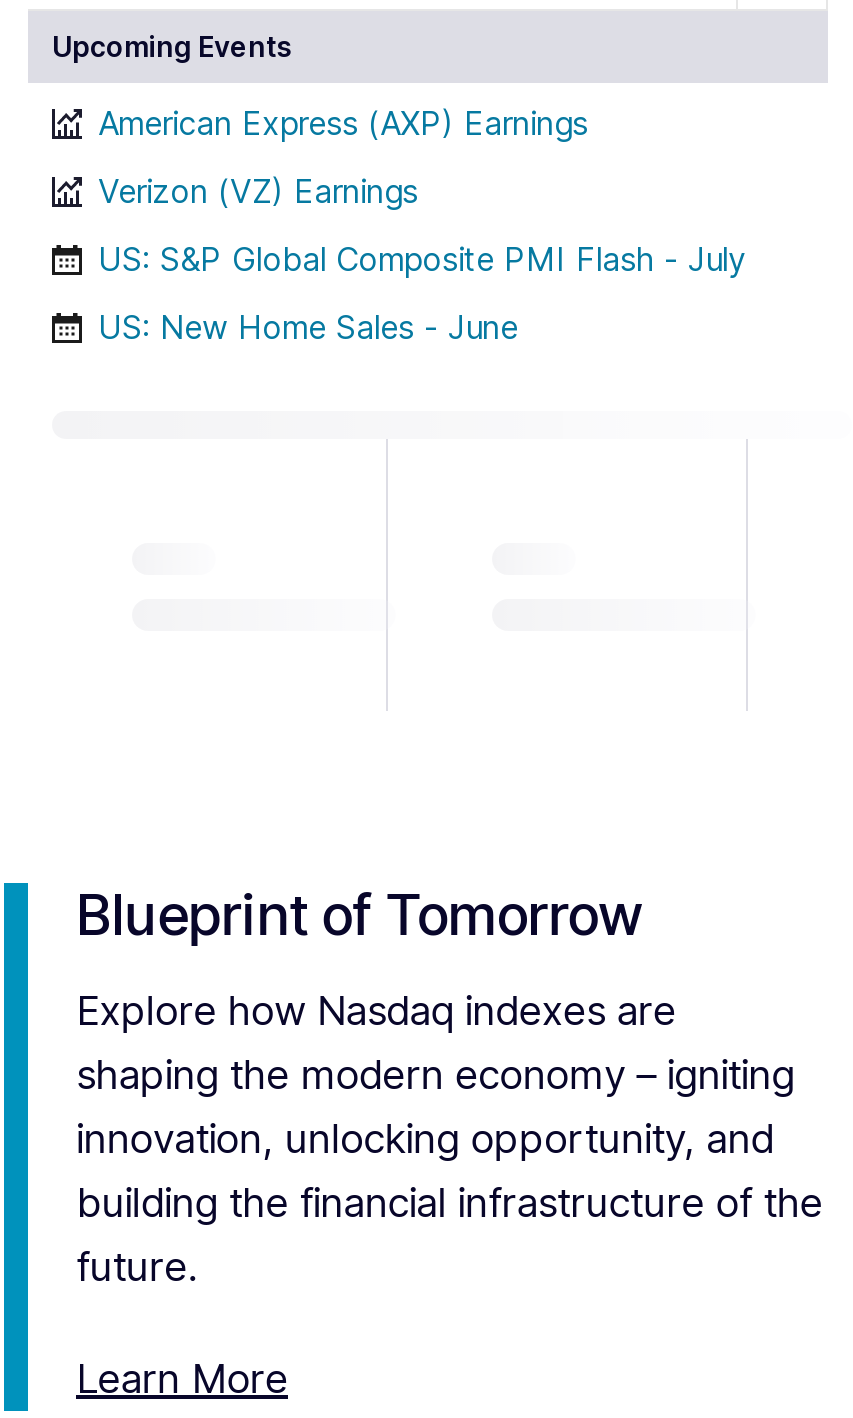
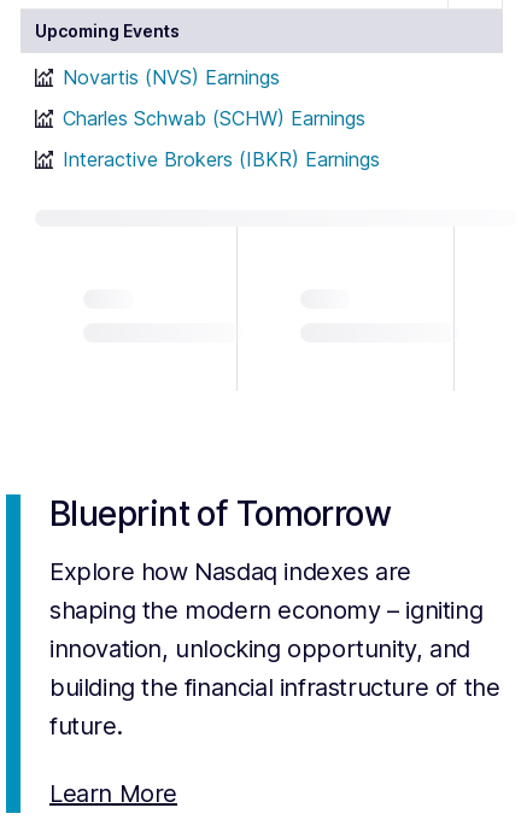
- American Express (AXP) Earnings
- Verizon (VZ) Earnings
- US: S&P Global Composite PMI Flash - July
- US: New Home Sales - June
+ Novartis (NVS) Earnings
+ Charles Schwab (SCHW) Earnings
+ Interactive Brokers (IBKR) Earnings
